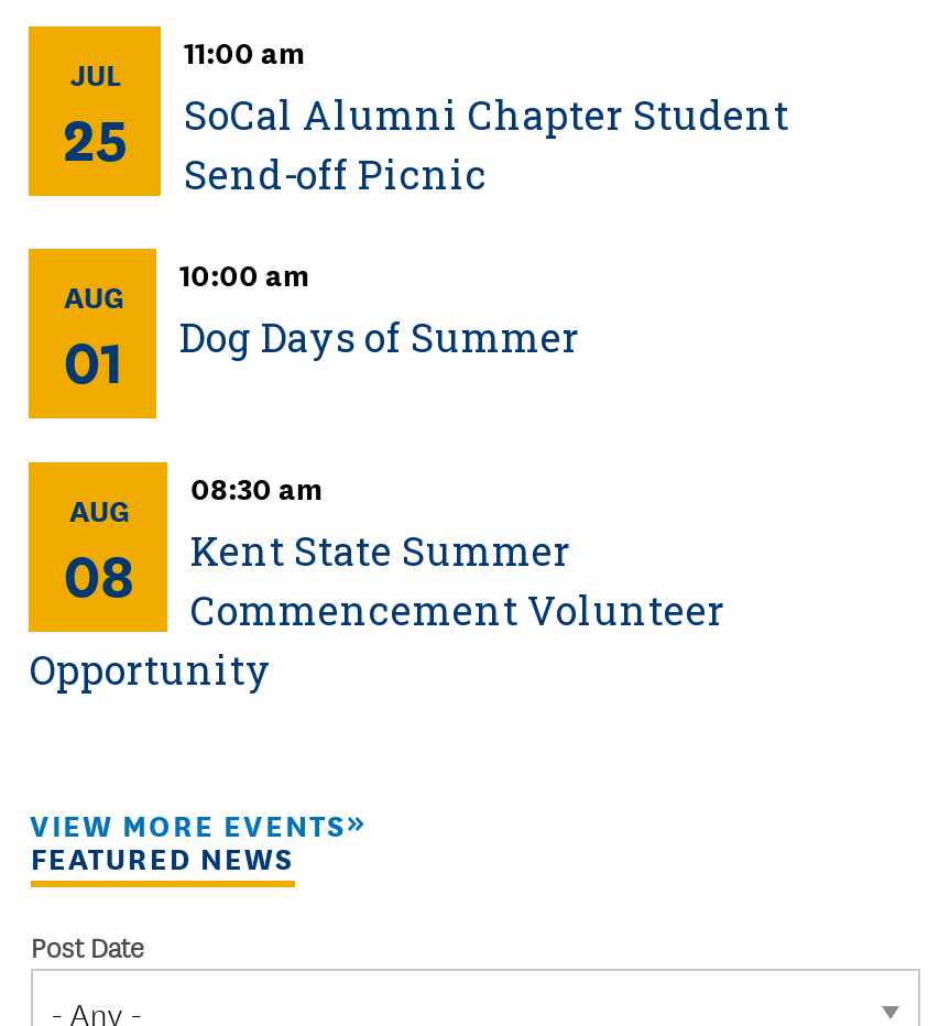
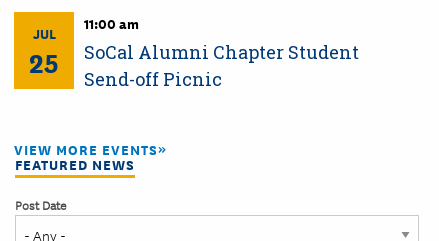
- 10:00 am
- Dog Days of Summer
- AUG
- 08

- AUG
- 01

- 08:30 am
- Kent State Summer
- Commencement Volunteer
- Opportunity
